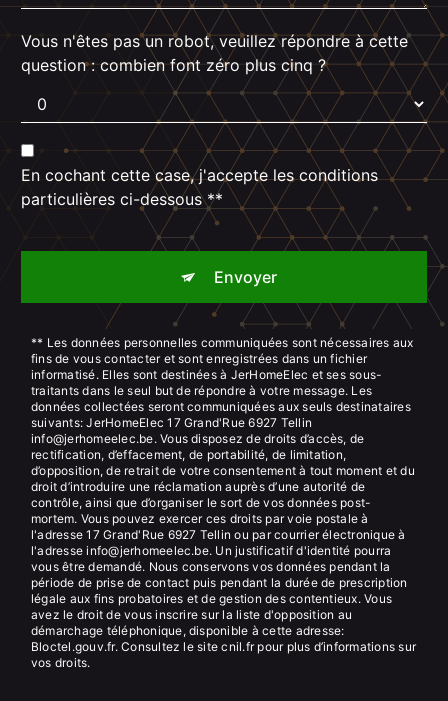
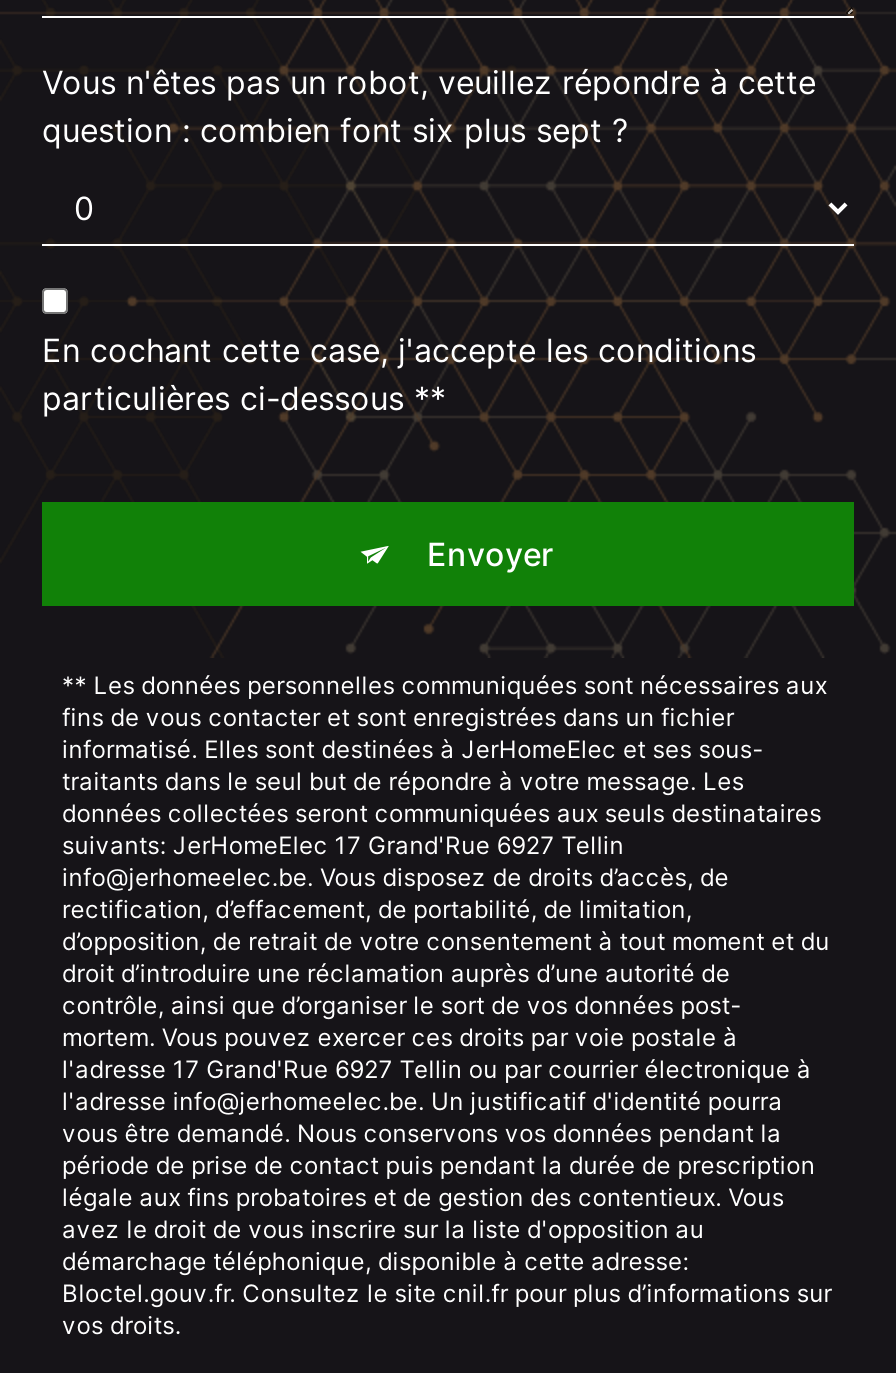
- question : combien font zéro plus cinq ?
+ question : combien font six plus sept ?
